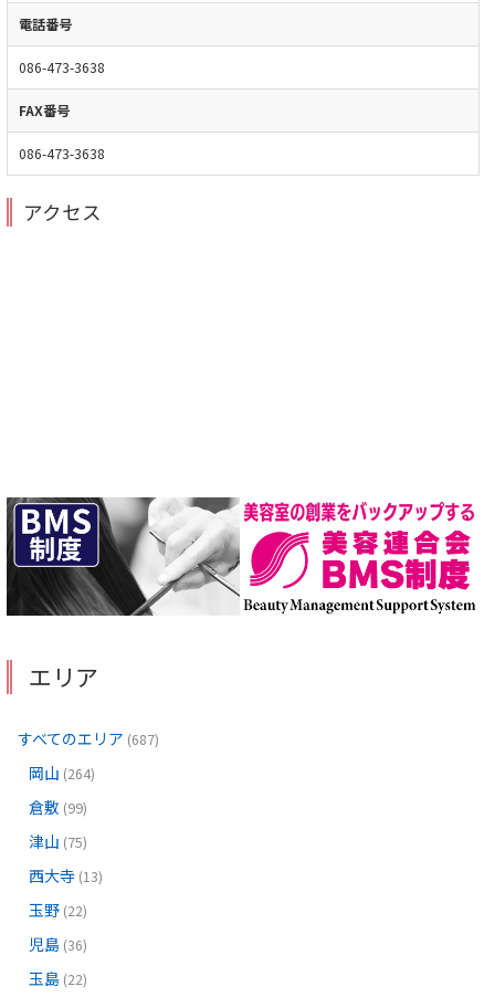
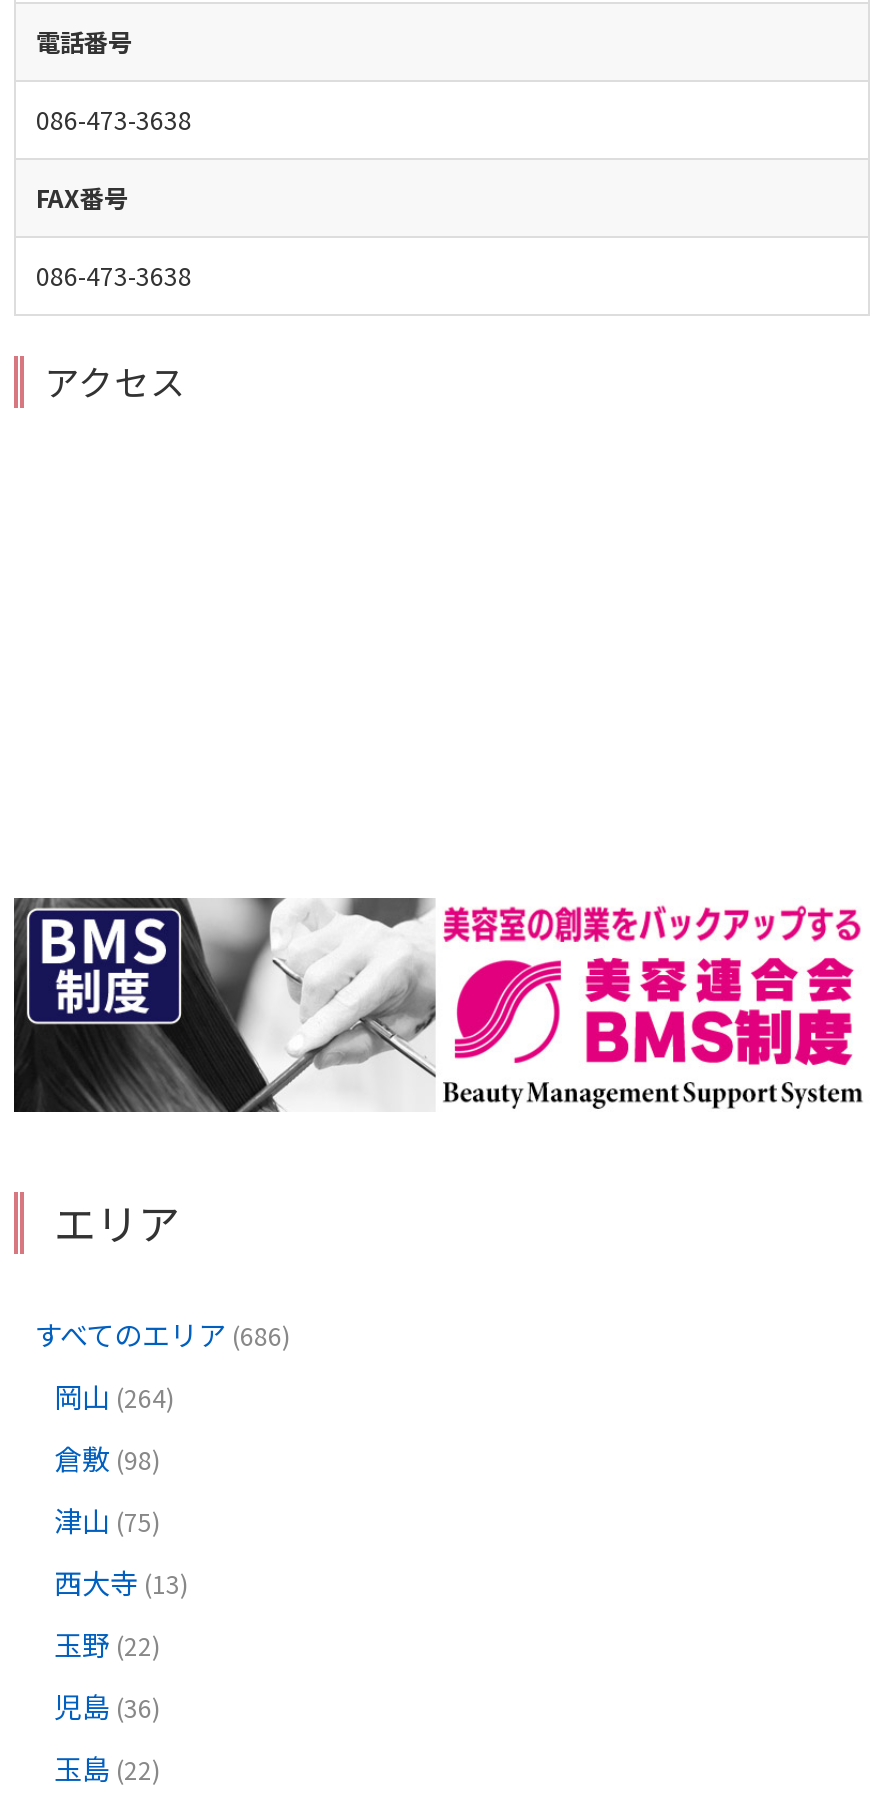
- すべてのエリア(687)
+ すべてのエリア(686)

- 倉敷(99)
+ 倉敷(98)
